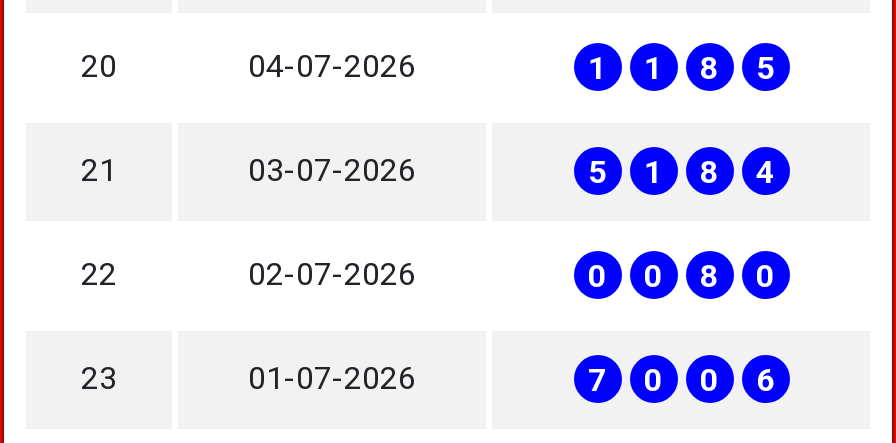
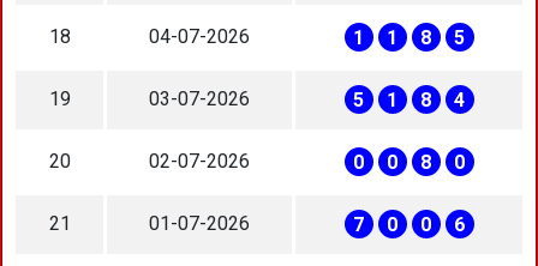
- 20
+ 18

- 21
+ 19

- 22
+ 20

- 23
+ 21
